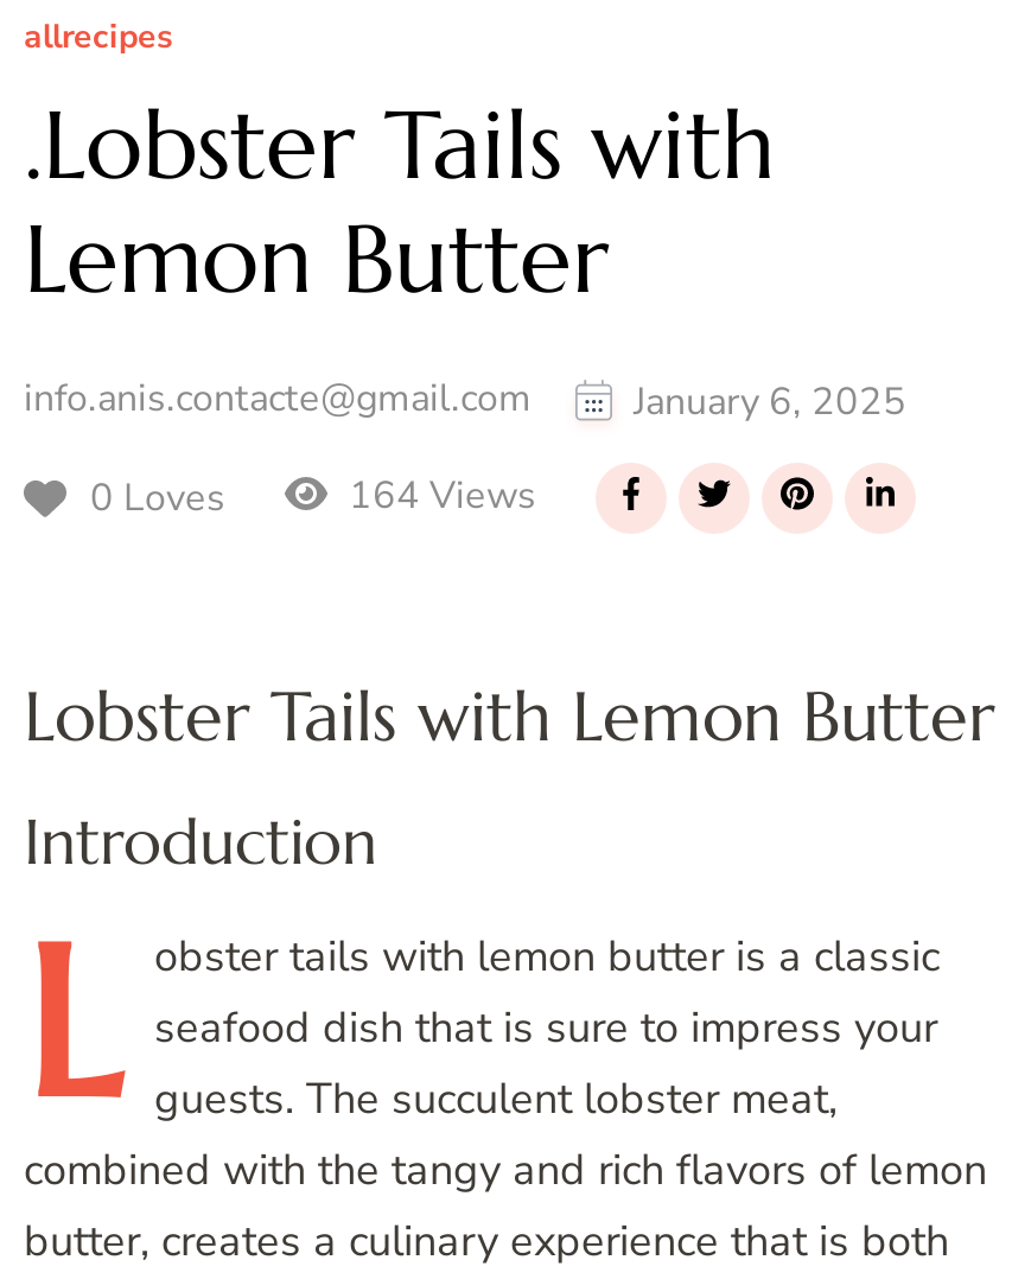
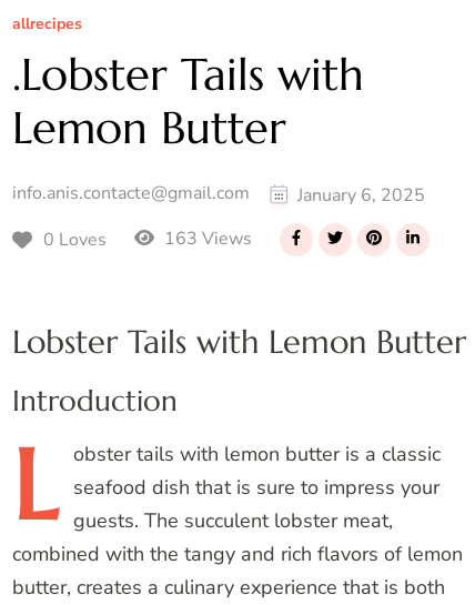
- 164 Views
+ 163 Views
